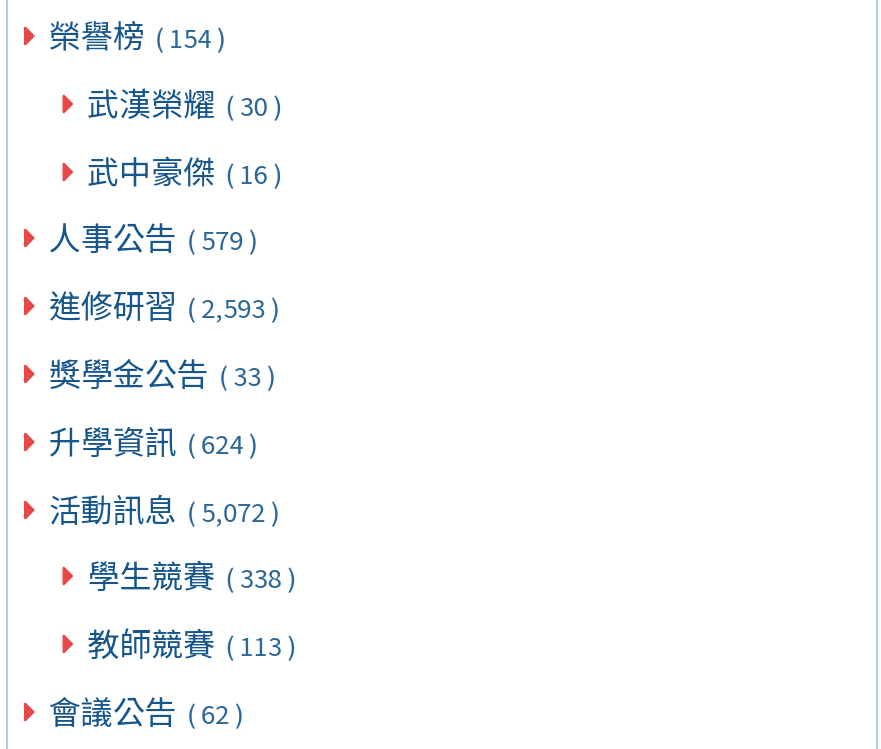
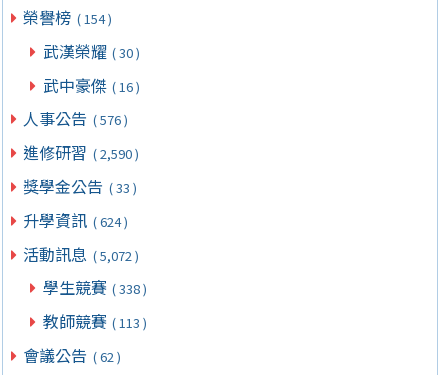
- 人事公告 ( 579 )
+ 人事公告 ( 576 )

- 進修研習 ( 2,593 )
+ 進修研習 ( 2,590 )
